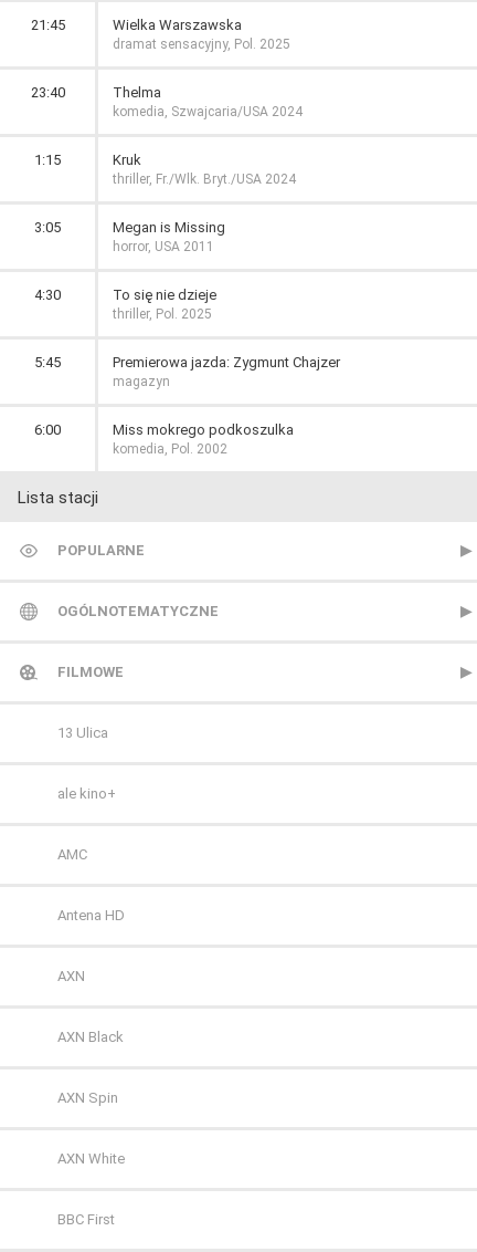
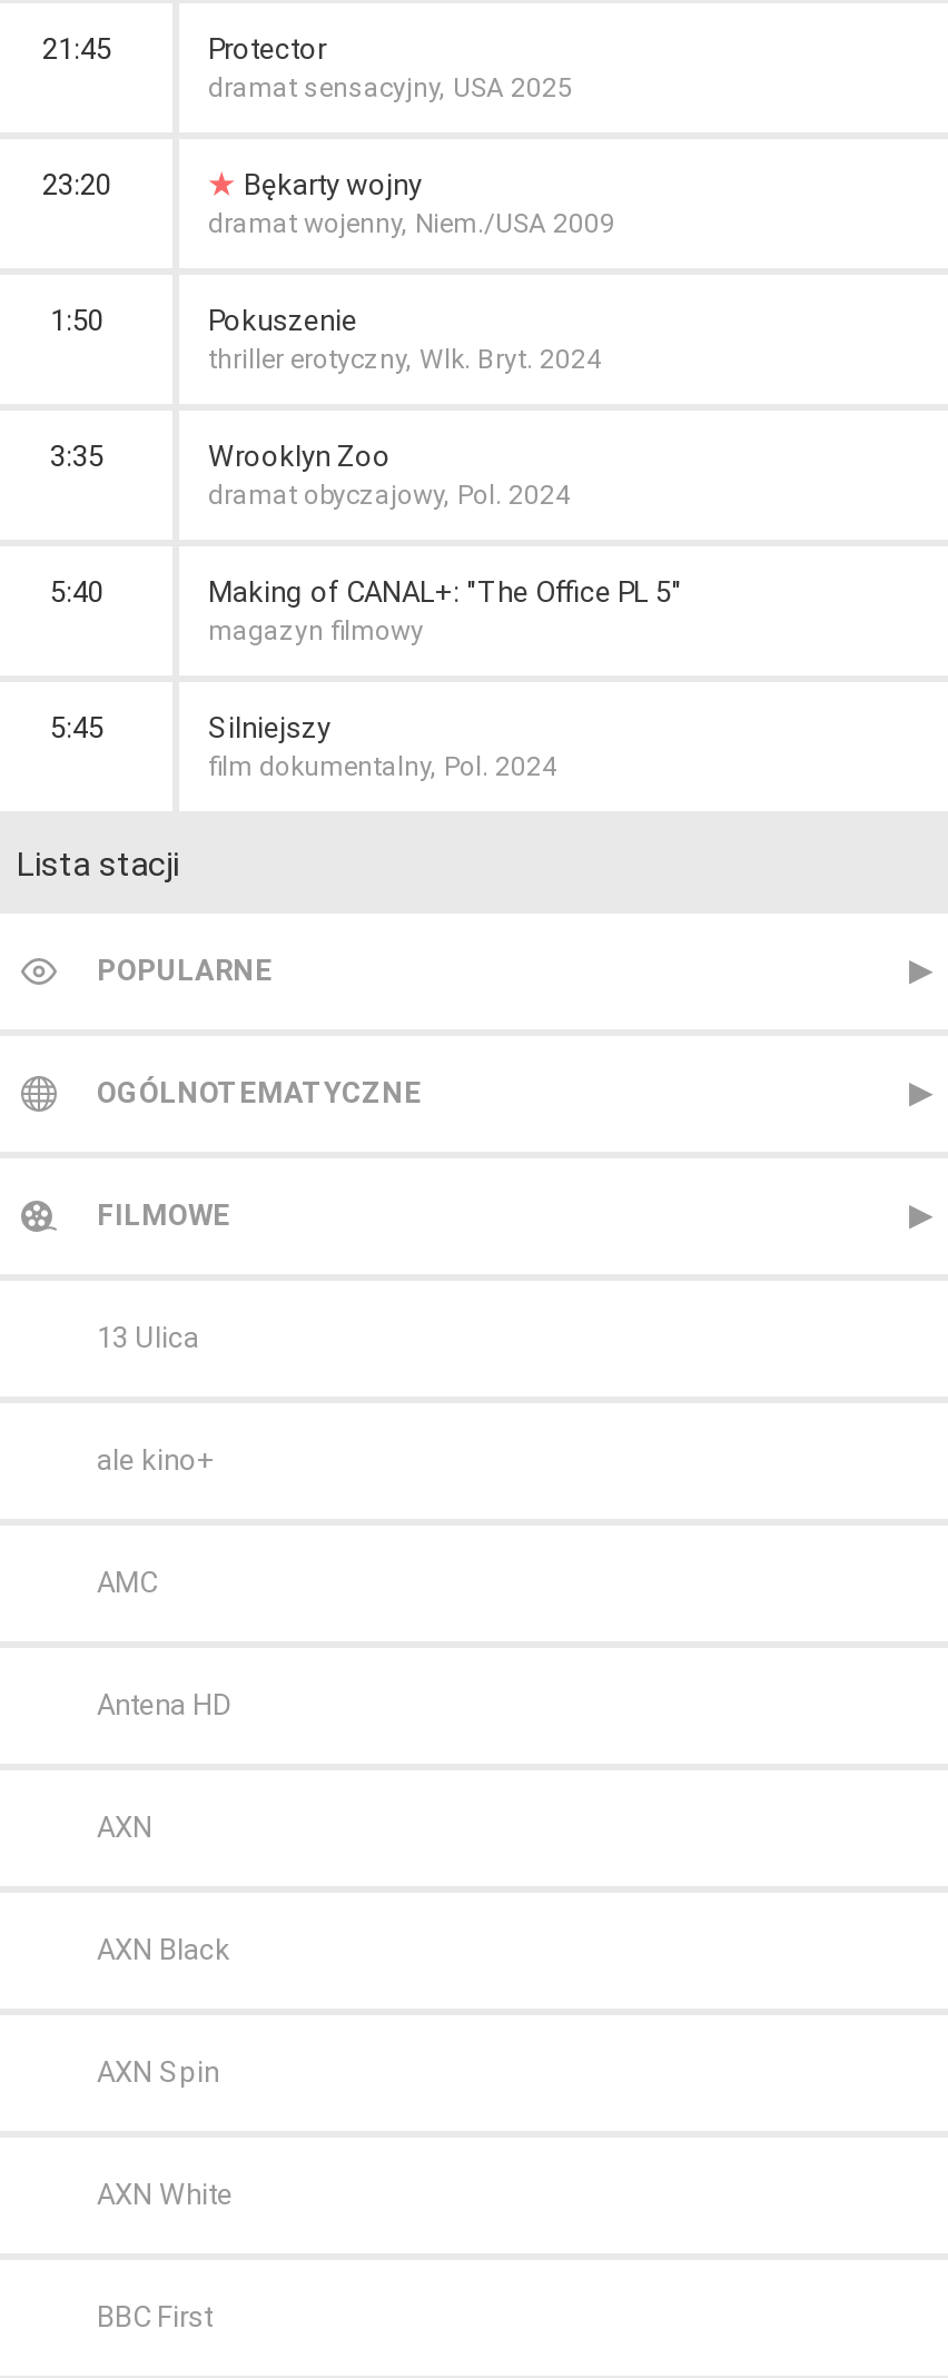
- Wielka Warszawska
- dramat sensacyjny, Pol. 2025
+ Protector
+ dramat sensacyjny, USA 2025

- 23:40
- Thelma
- komedia, Szwajcaria/USA 2024
+ 23:20
+ Bękarty wojny
+ dramat wojenny, Niem./USA 2009

- 1:15
- Kruk
- thriller, Fr./Wlk. Bryt./USA 2024
+ 1:50
+ Pokuszenie
+ thriller erotyczny, Wlk. Bryt. 2024

- 3:05
- Megan is Missing
- horror, USA 2011
+ 3:35
+ Wrooklyn Zoo
+ dramat obyczajowy, Pol. 2024

- 4:30
- To się nie dzieje
- thriller, Pol. 2025
+ 5:40
+ Making of CANAL+: "The Office PL 5"
+ magazyn filmowy

- Premierowa jazda: Zygmunt Chajzer
- magazyn
- 6:00
- Miss mokrego podkoszulka
- komedia, Pol. 2002
+ Silniejszy
+ film dokumentalny, Pol. 2024
